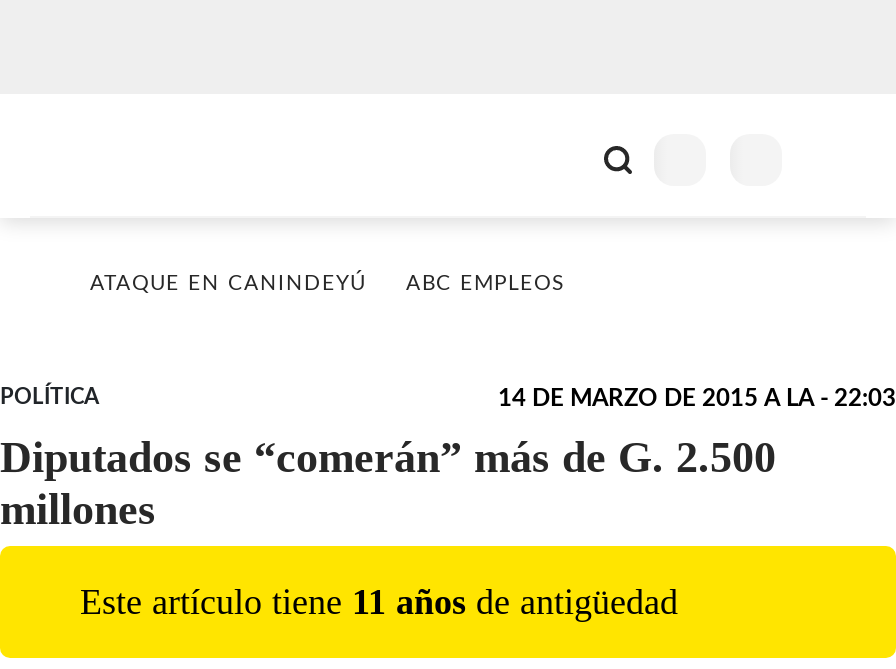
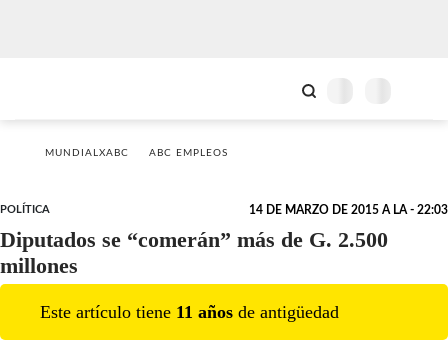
- ATAQUE EN CANINDEYÚ
+ MUNDIALXABC
